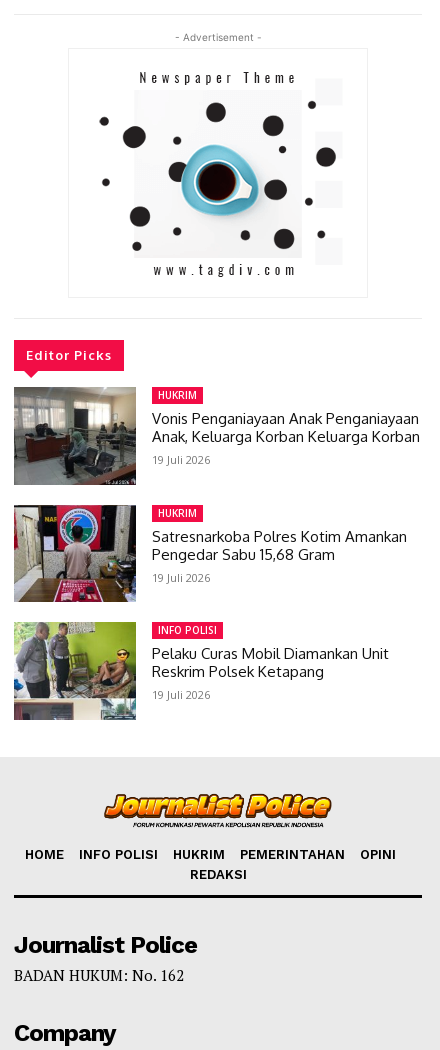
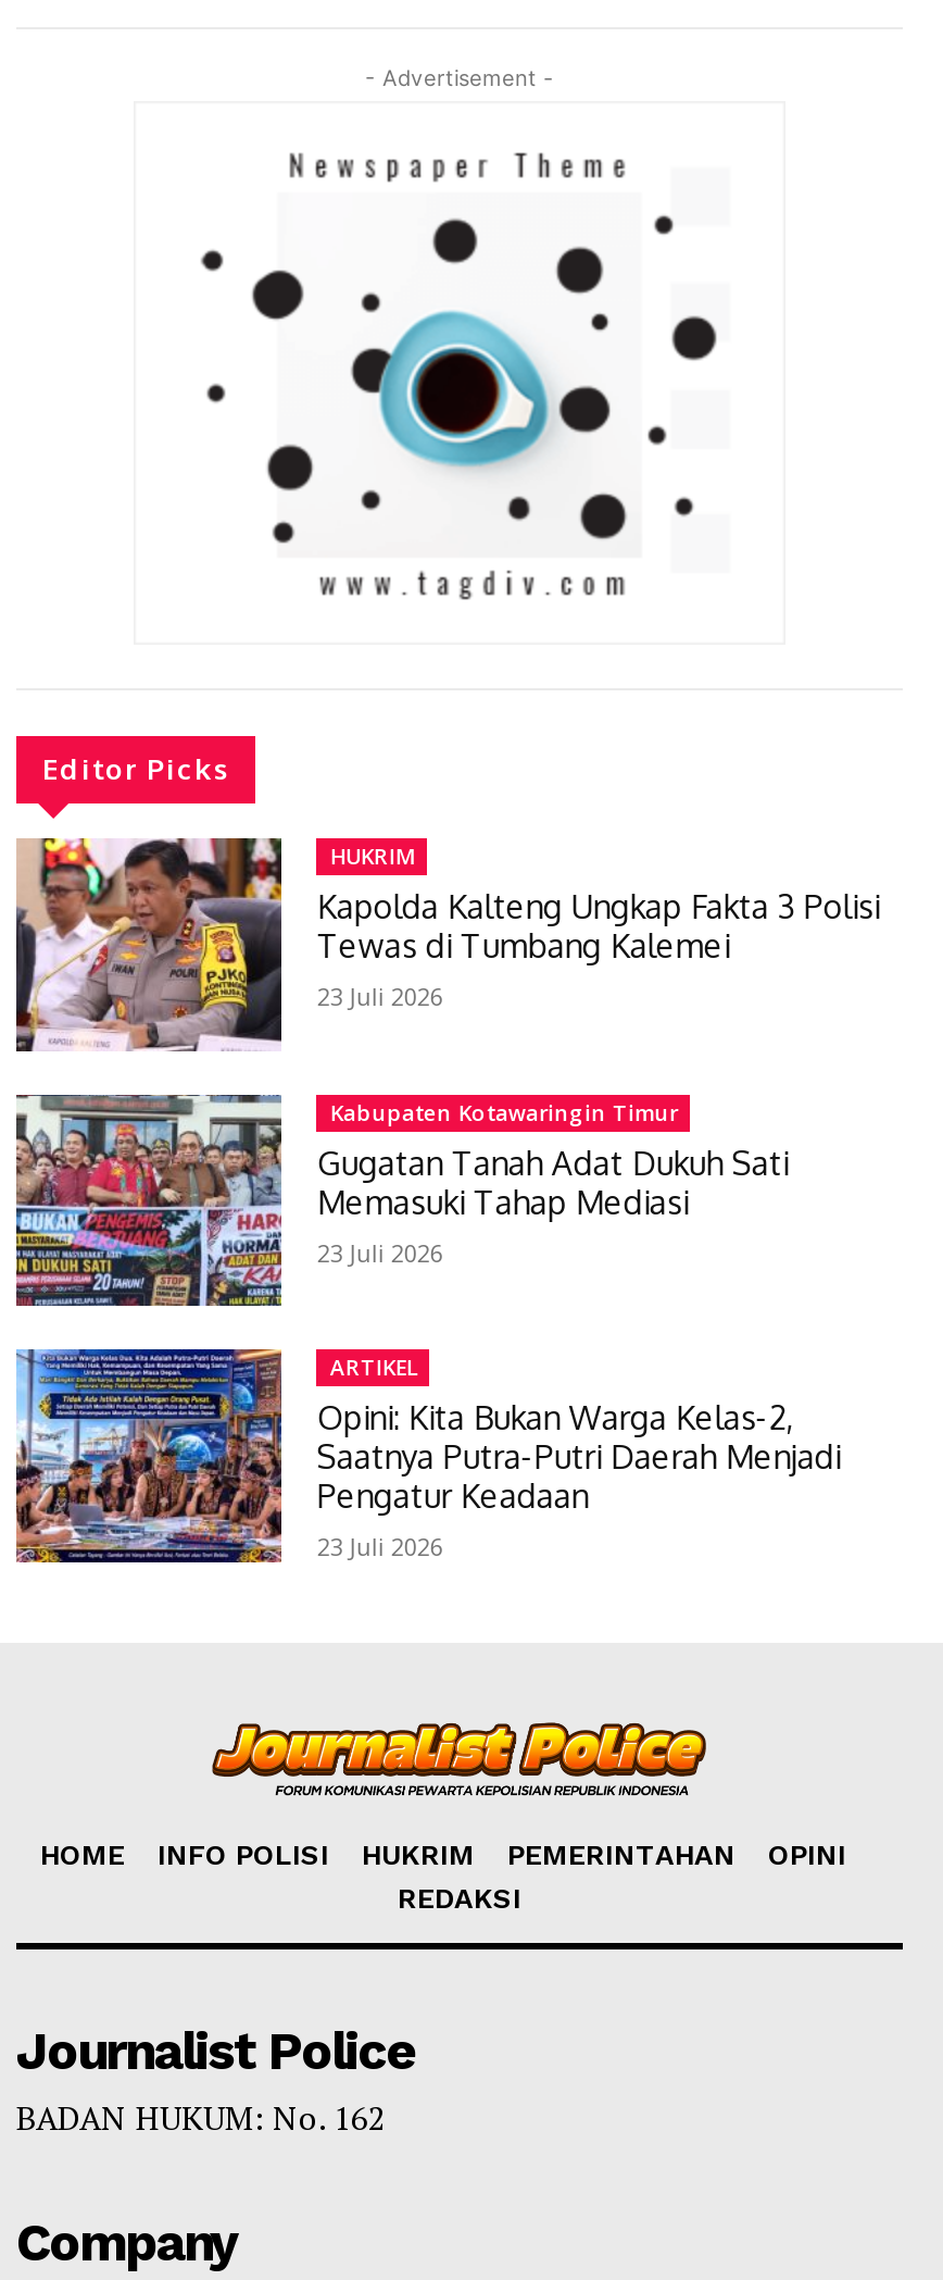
- [image]
- Vonis Penganiayaan Anak Penganiayaan
- Anak, Keluarga Korban Keluarga Korban
- 19 Juli 2026
+ [image]
+ Kapolda Kalteng Ungkap Fakta 3 Polisi
+ Tewas di Tumbang Kalemei
+ 23 Juli 2026

- [image]
- HUKRIM
- Satresnarkoba Polres Kotim Amankan
- Pengedar Sabu 15,68 Gram
- 19 Juli 2026
+ [image]
+ Kabupaten Kotawaringin Timur
+ Gugatan Tanah Adat Dukuh Sati
+ Memasuki Tahap Mediasi
+ 23 Juli 2026

- [image]
- INFO POLISI
- Pelaku Curas Mobil Diamankan Unit
- Reskrim Polsek Ketapang
- 19 Juli 2026
+ [image]
+ ARTIKEL
+ Opini: Kita Bukan Warga Kelas-2,
+ Saatnya Putra-Putri Daerah Menjadi
+ Pengatur Keadaan
+ 23 Juli 2026
